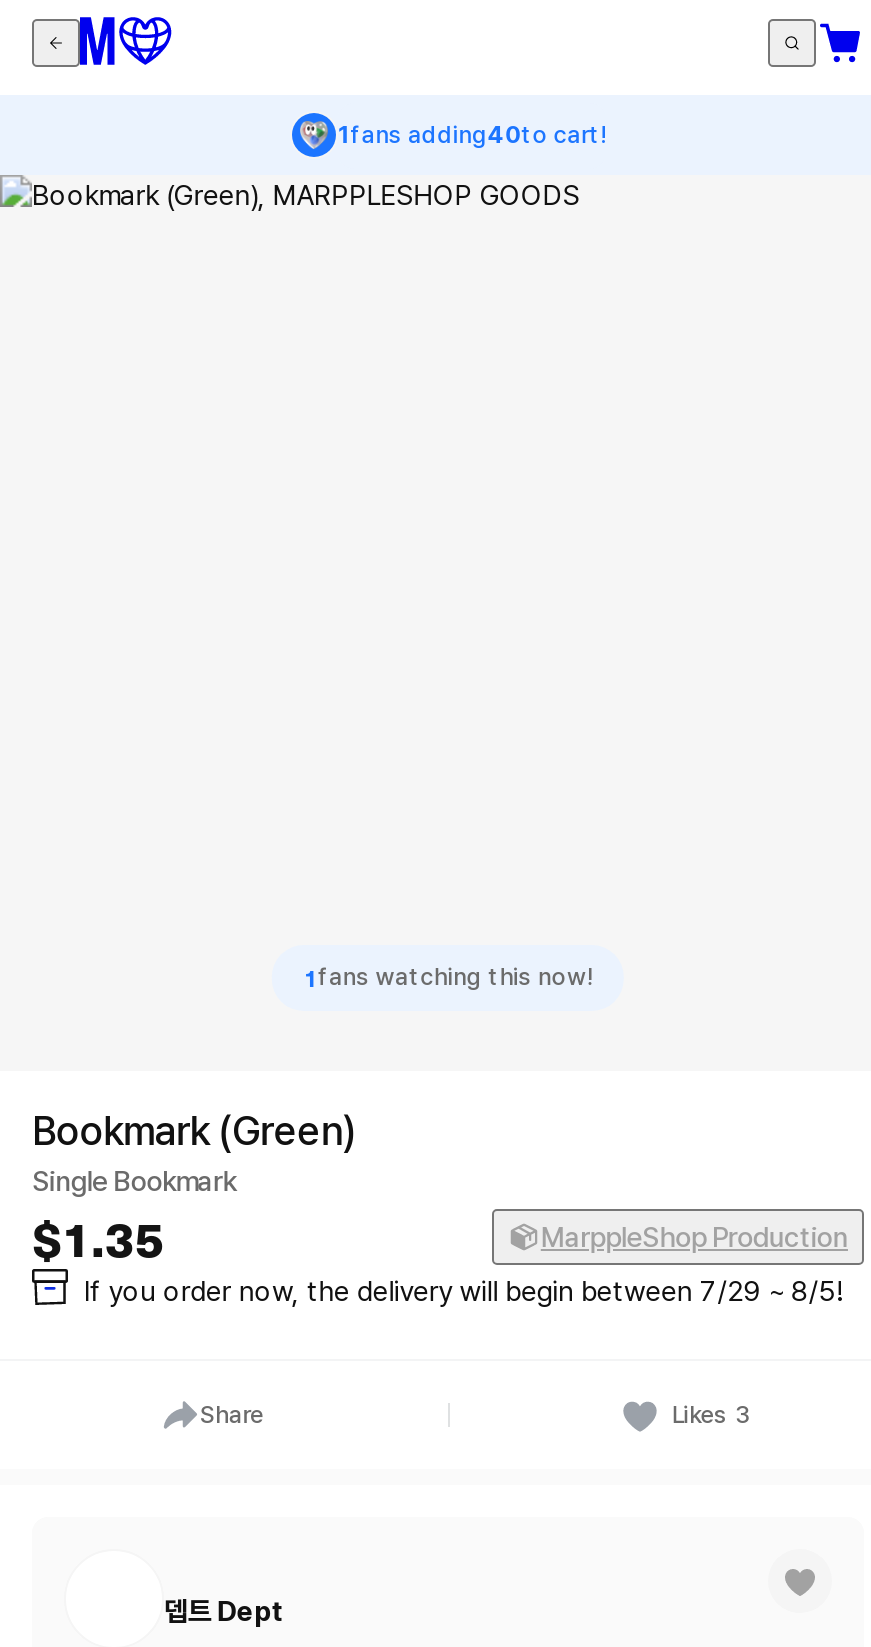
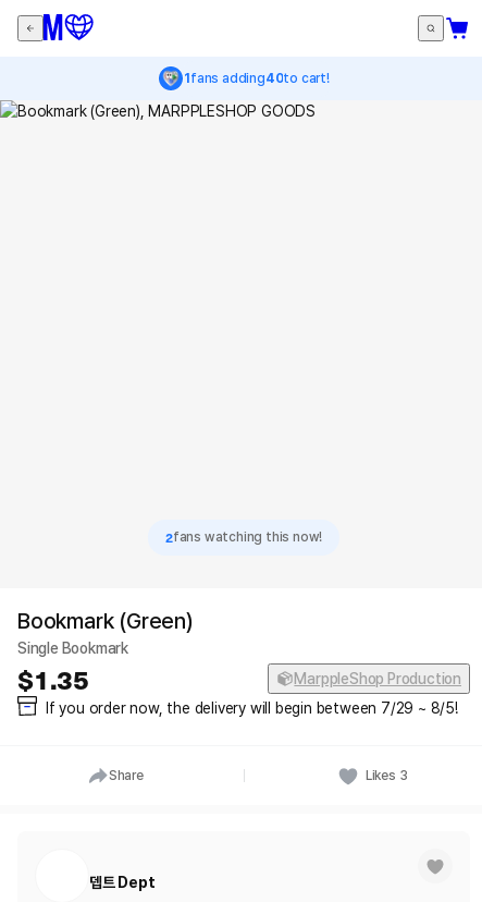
- 1fans watching this now!
+ 2fans watching this now!
